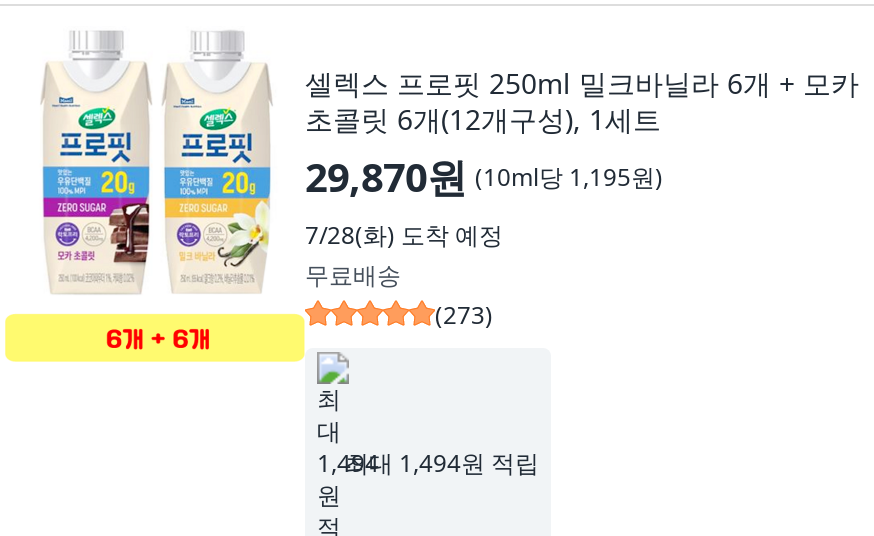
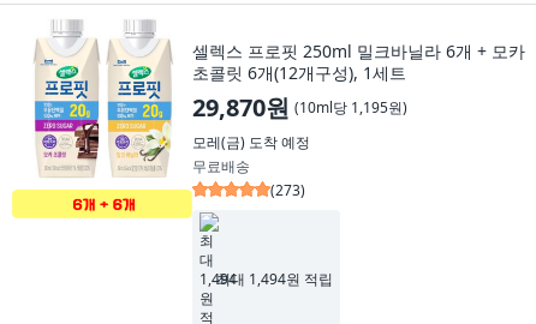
- 7/28(화) 도착 예정
+ 모레(금) 도착 예정
